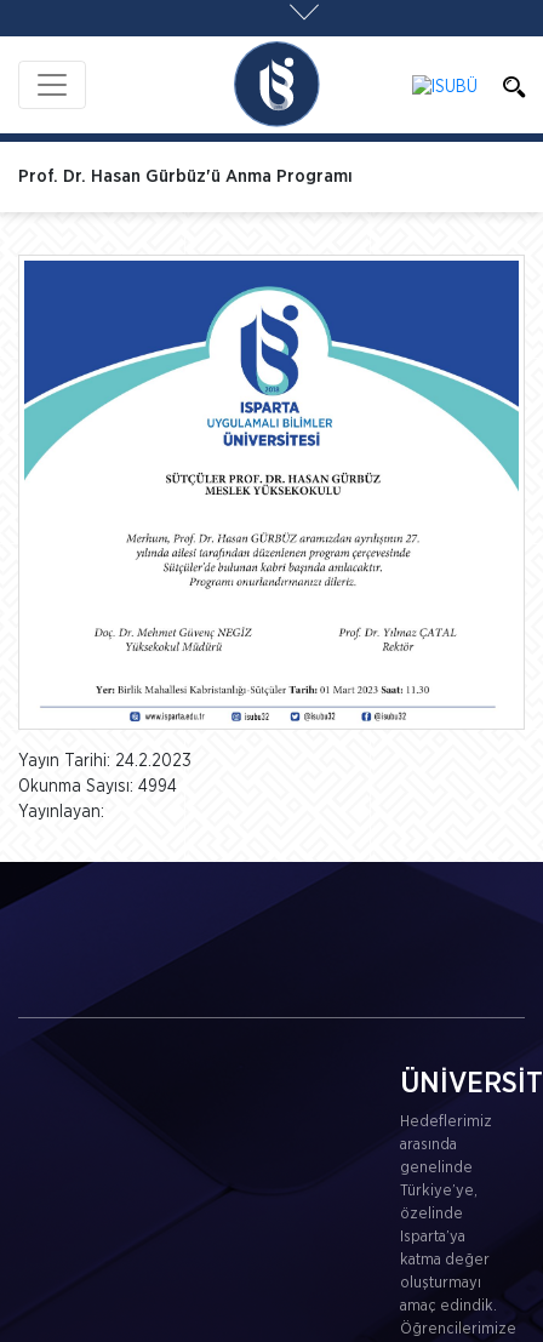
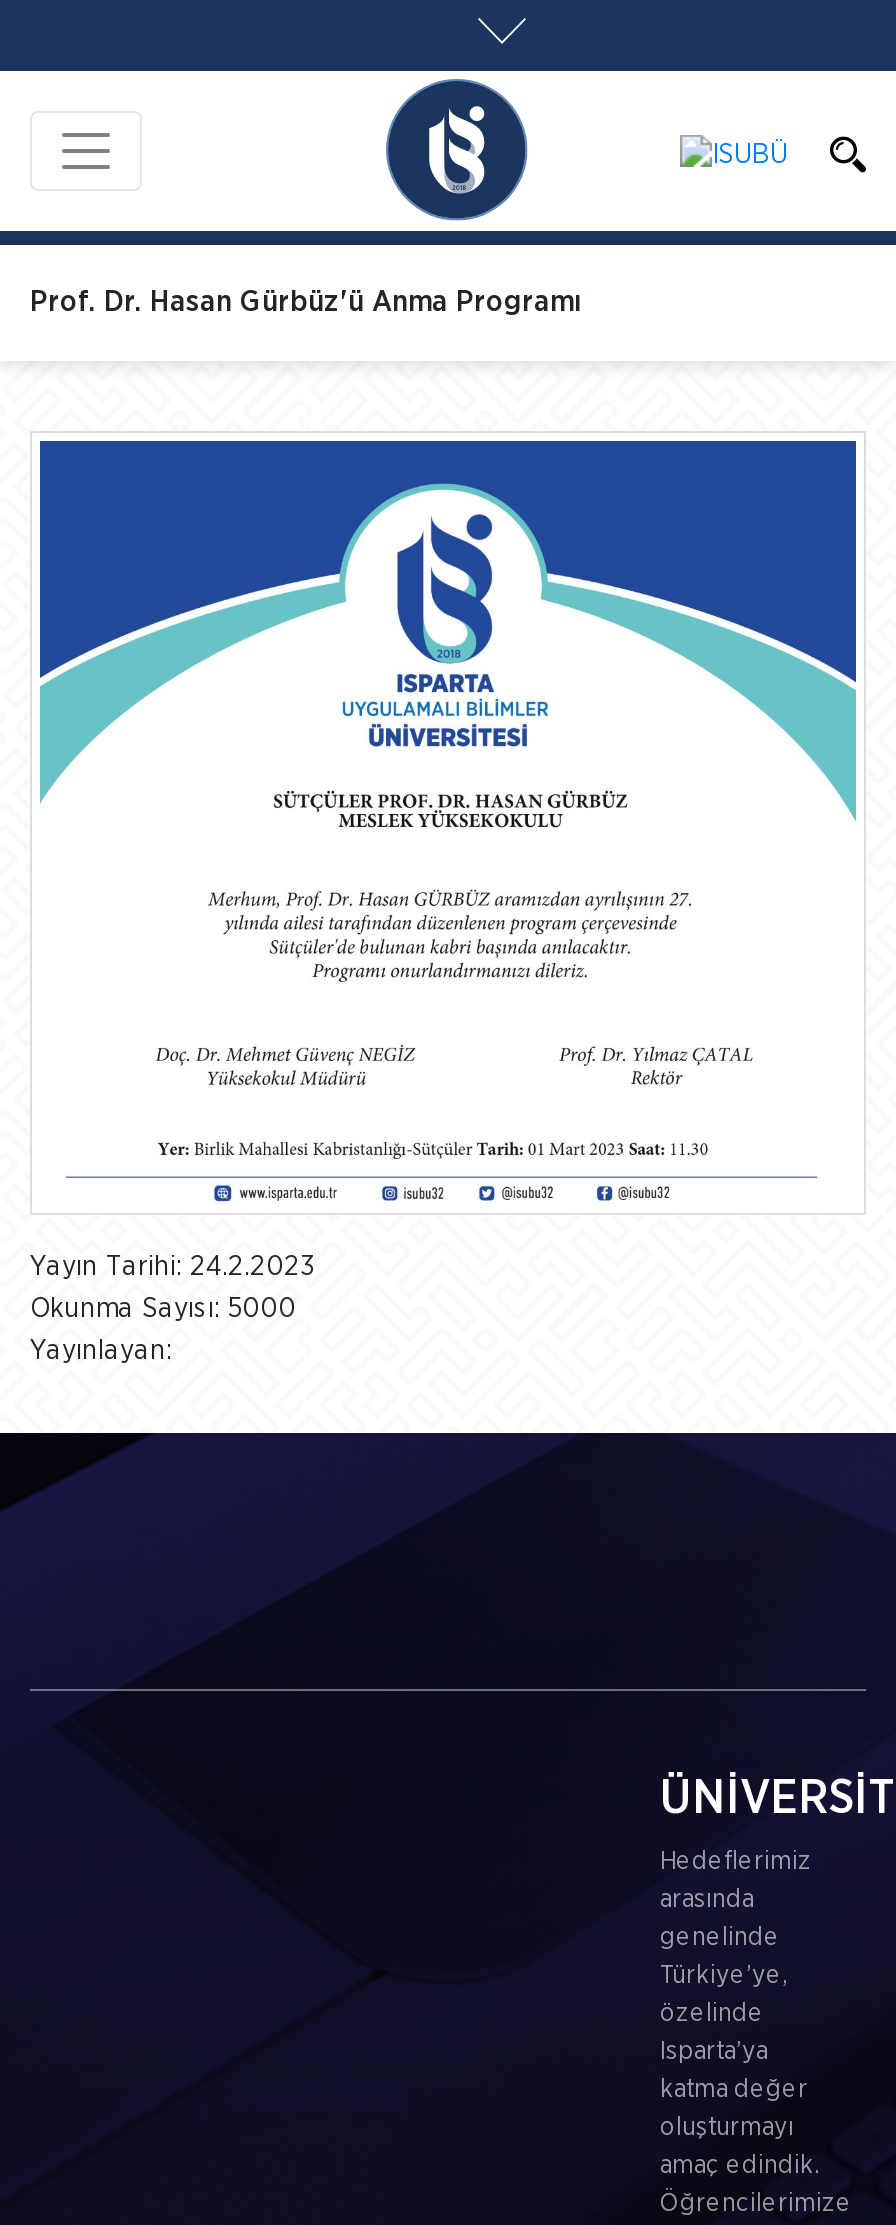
- Okunma Sayısı: 4994
+ Okunma Sayısı: 5000
